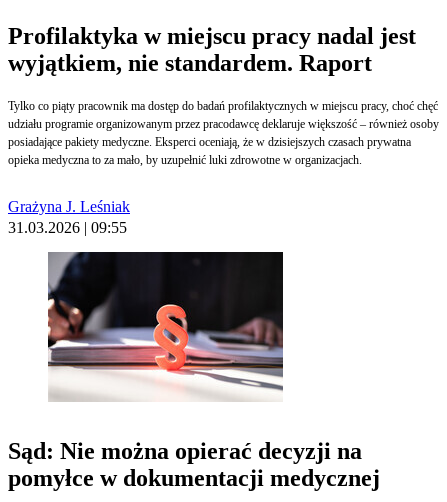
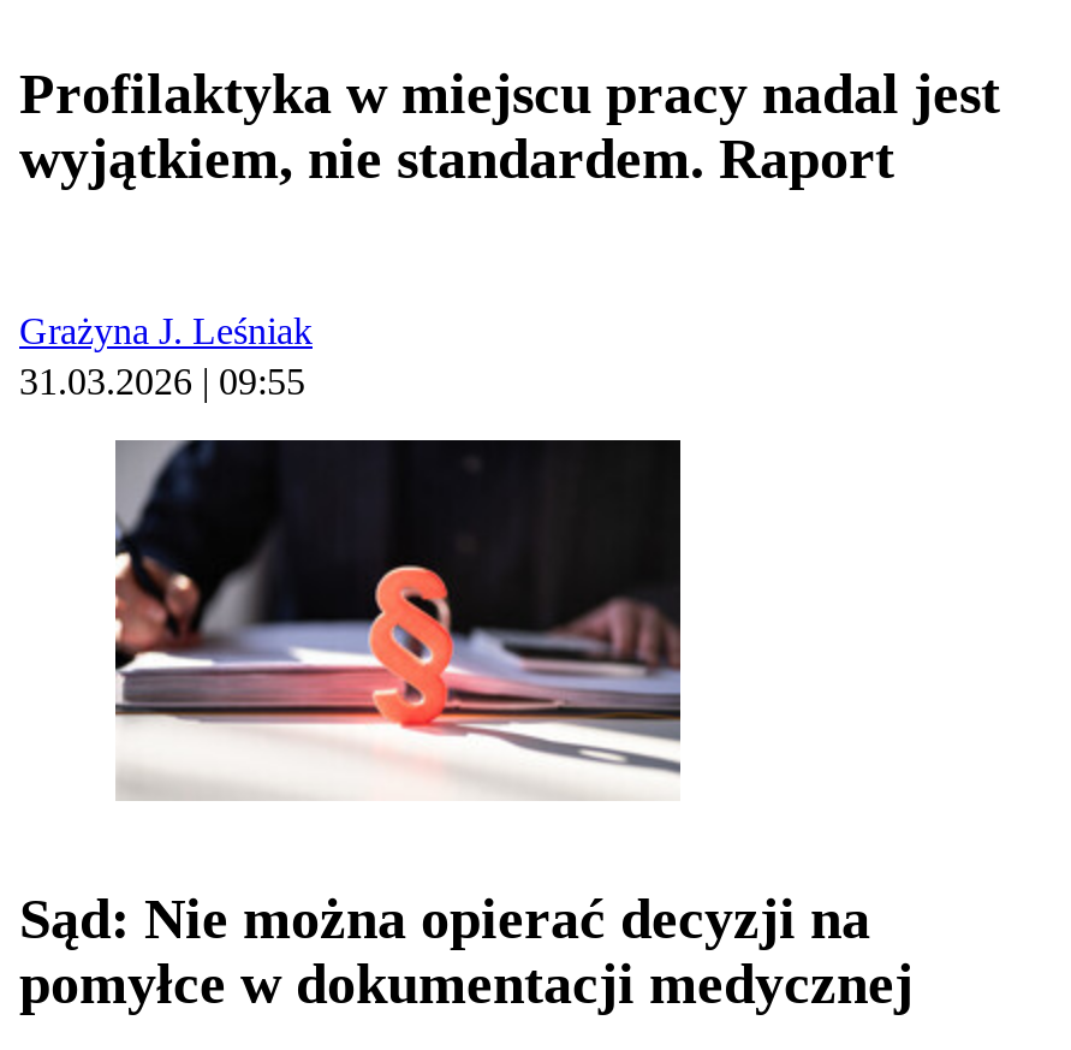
- Tylko co piąty pracownik ma dostęp do badań profilaktycznych w miejscu pracy, choć chęć
- udziału programie organizowanym przez pracodawcę deklaruje większość – również osoby
- posiadające pakiety medyczne. Eksperci oceniają, że w dzisiejszych czasach prywatna
- opieka medyczna to za mało, by uzupełnić luki zdrowotne w organizacjach.
